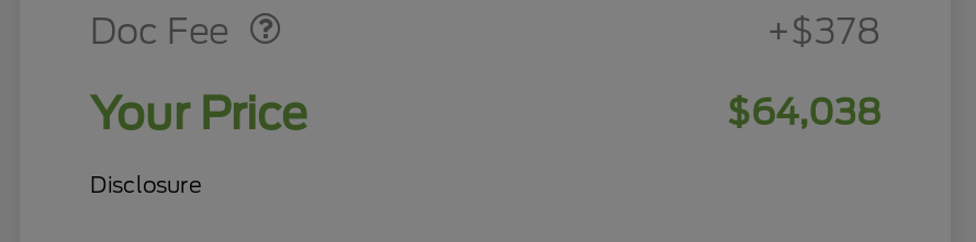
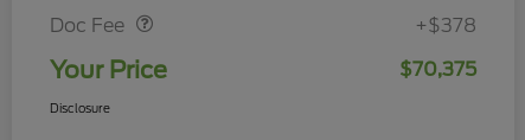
- $64,038
+ $70,375
